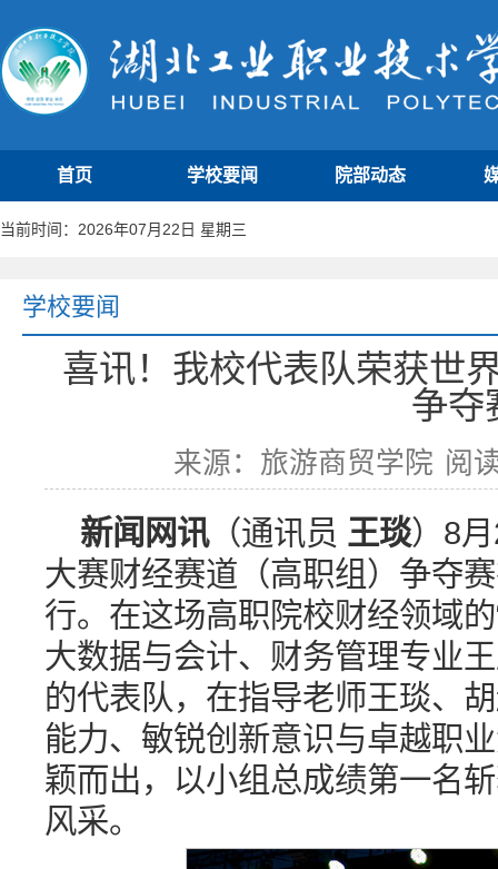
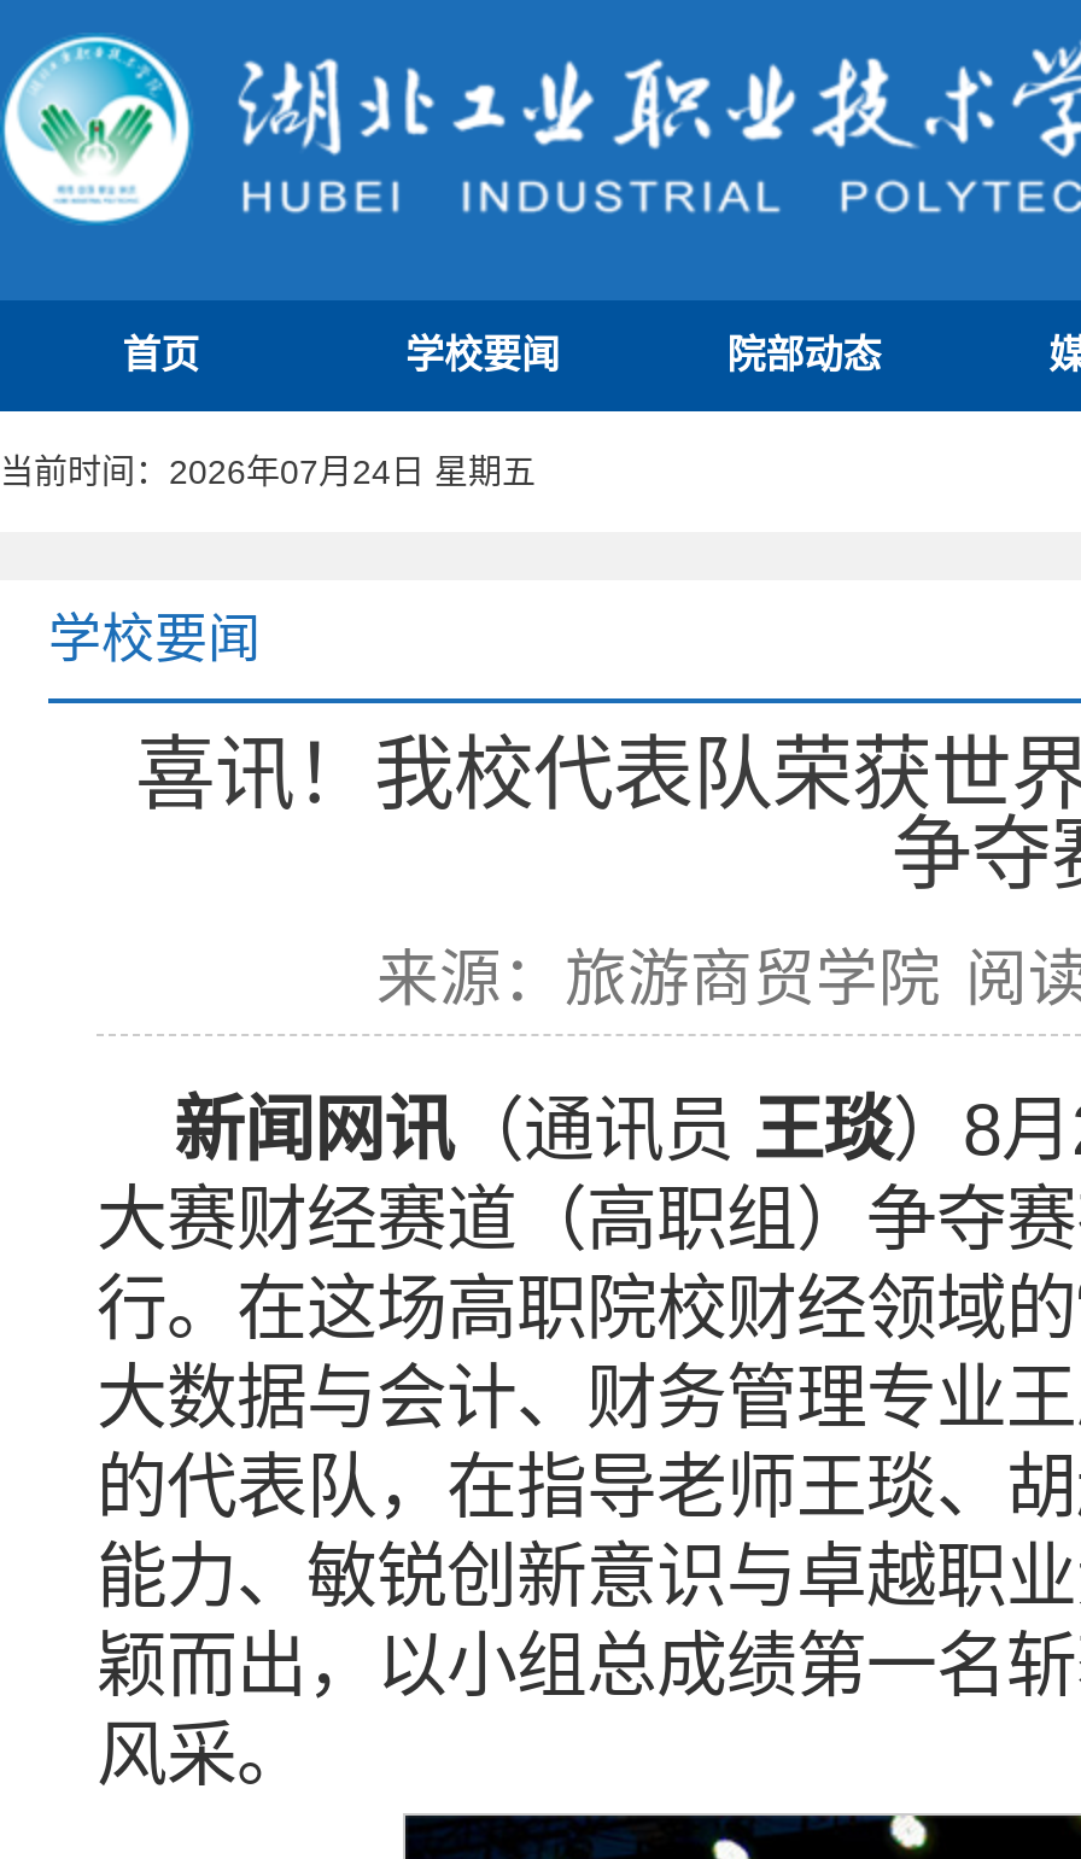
- 当前时间：2026年07月22日 星期三
+ 当前时间：2026年07月24日 星期五
